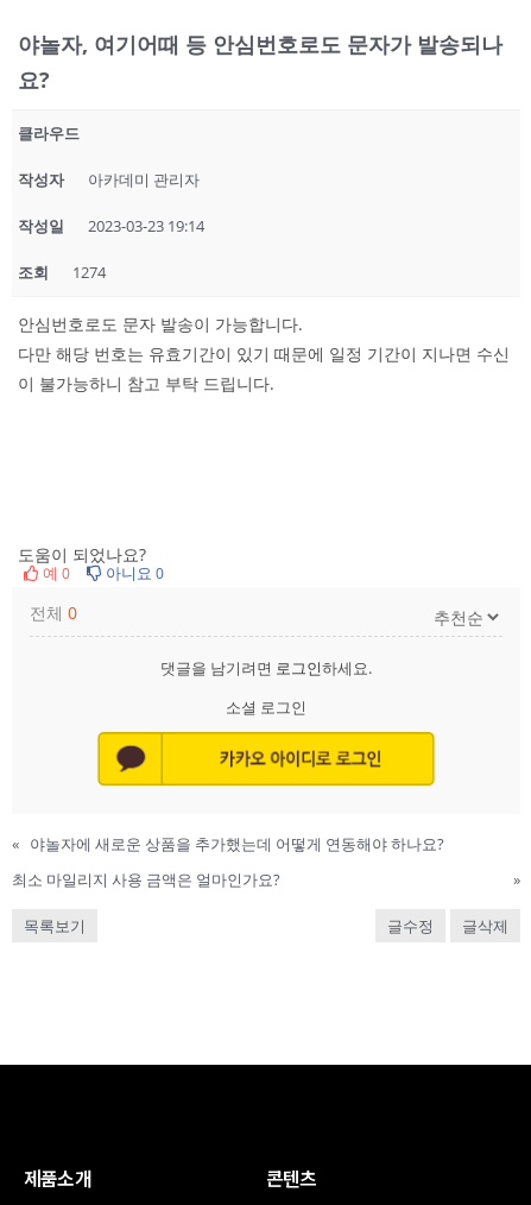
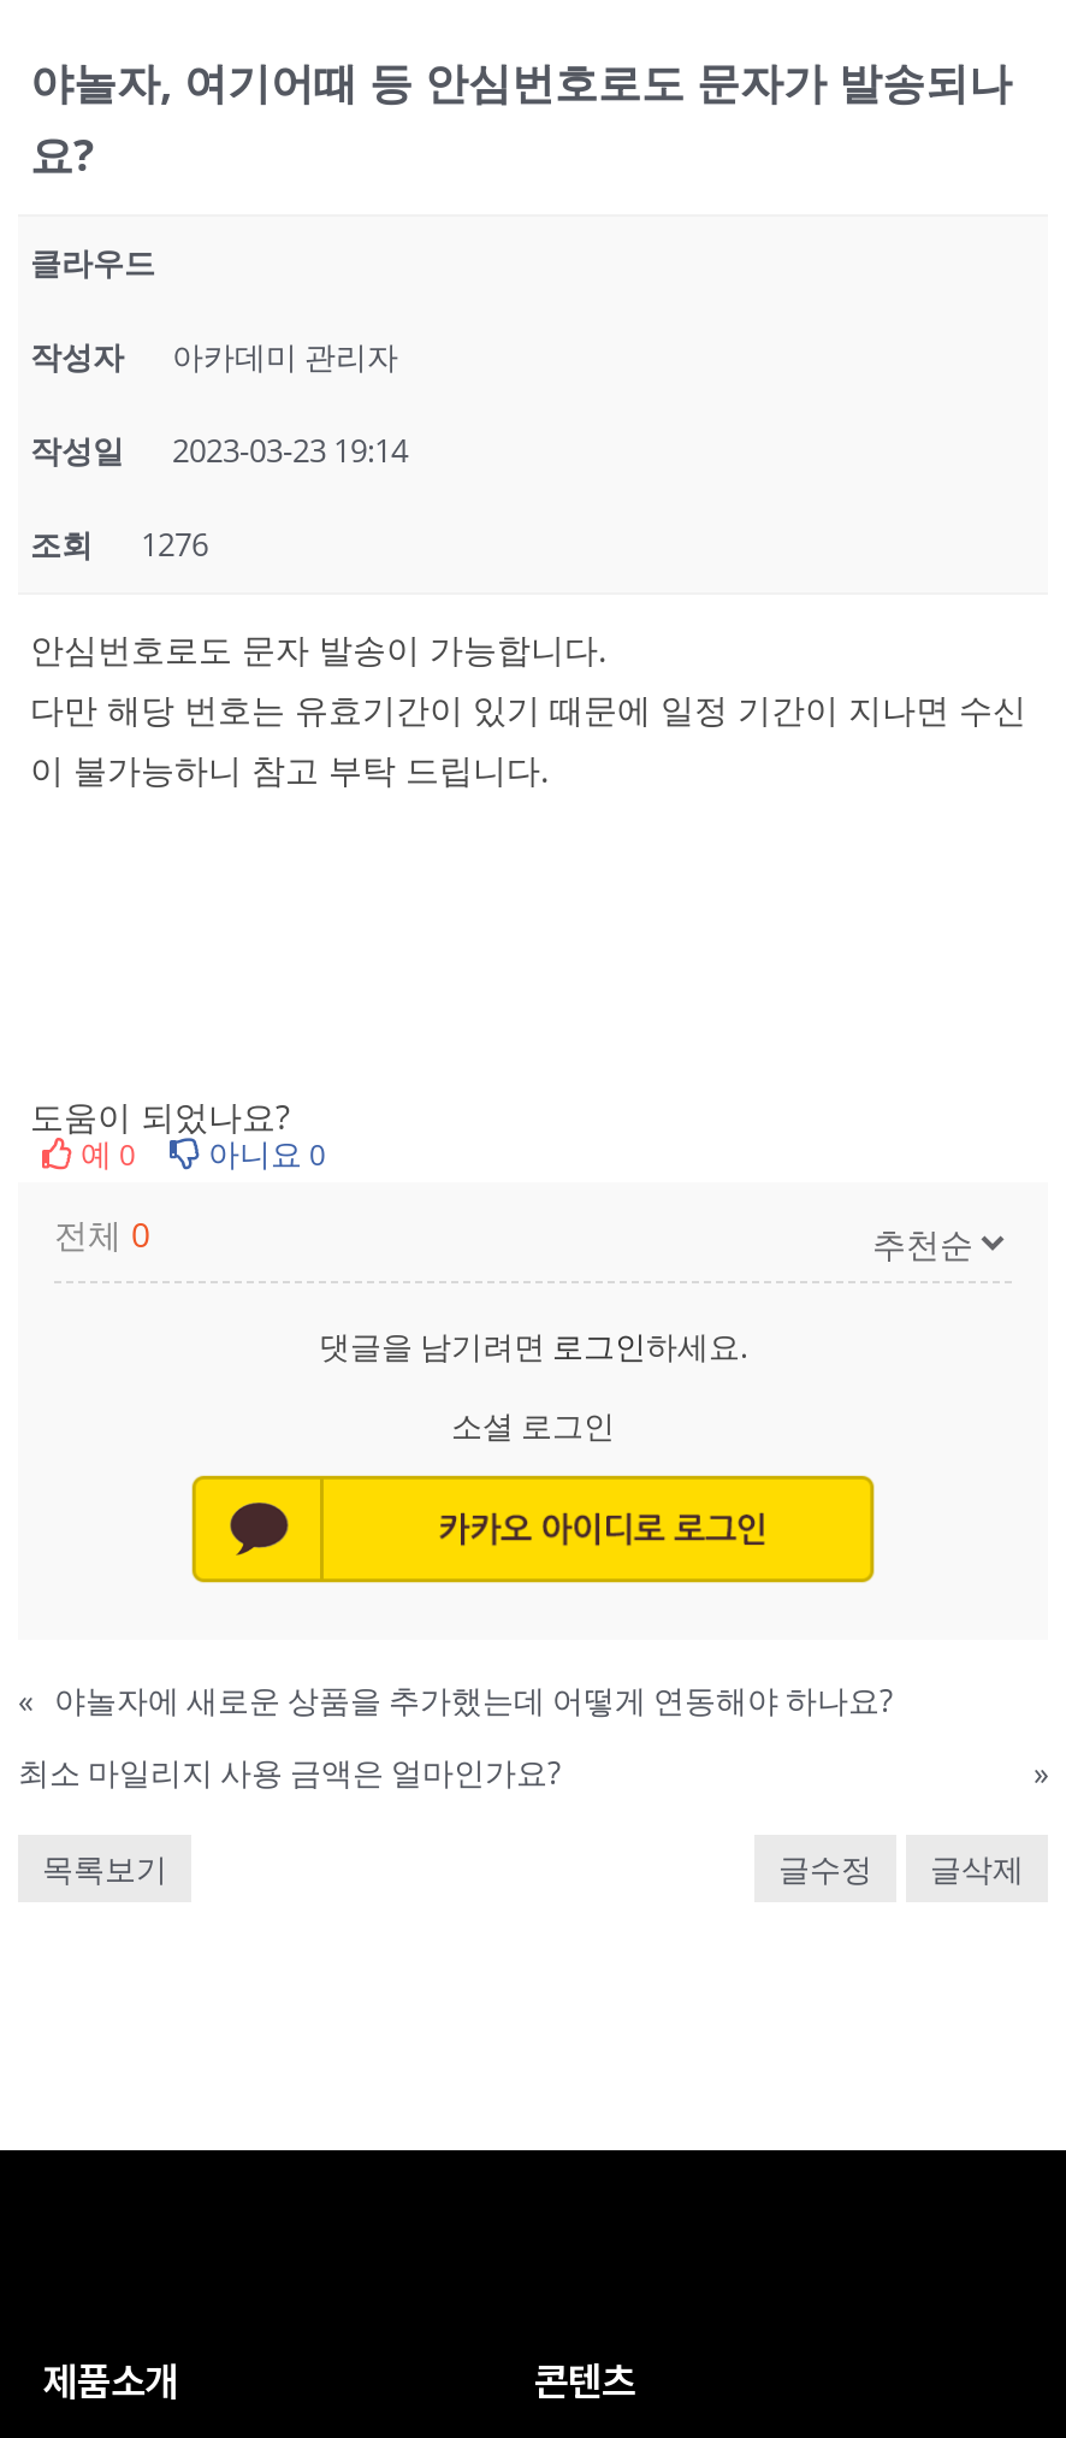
- 조회 1274
+ 조회 1276
